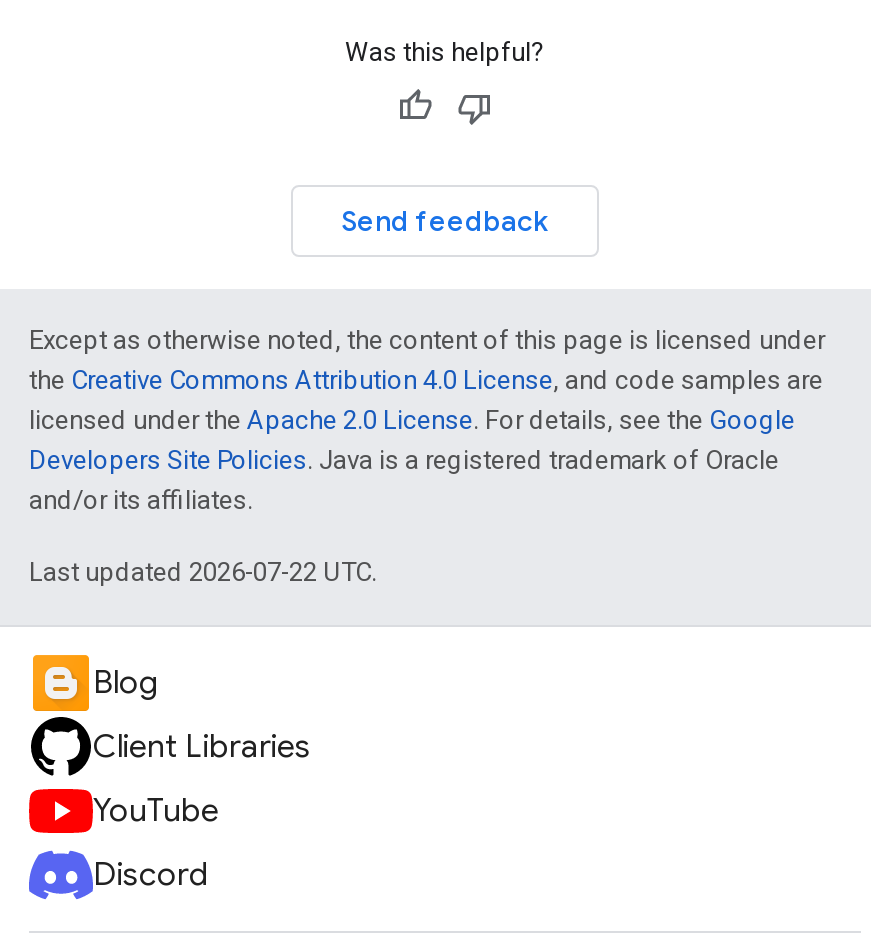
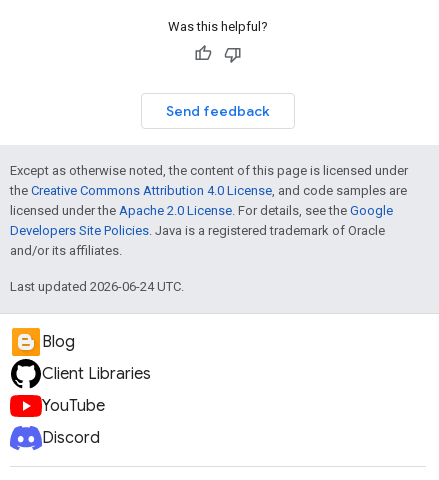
- Last updated 2026-07-22 UTC.
+ Last updated 2026-06-24 UTC.
